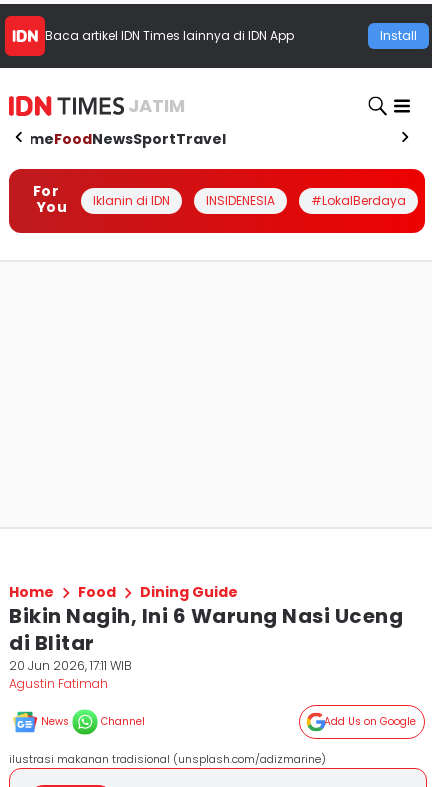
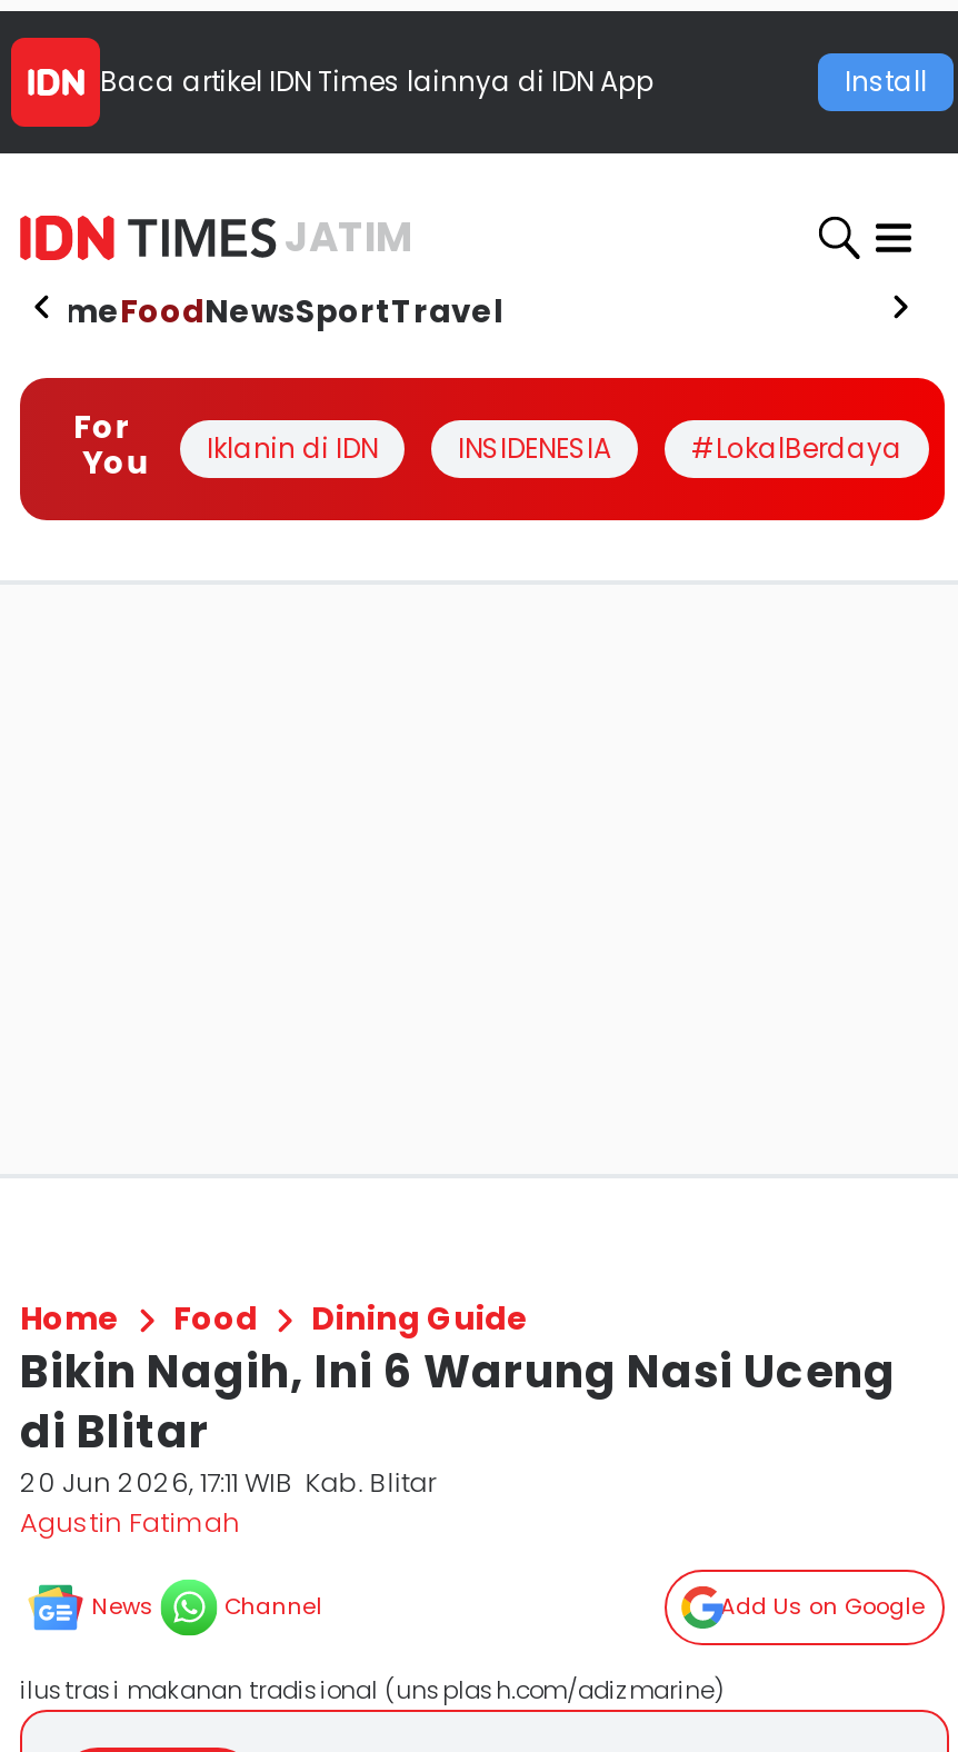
- 20 Jun 2026, 17:11 WIB
+ 20 Jun 2026, 17:11 WIB Kab. Blitar
